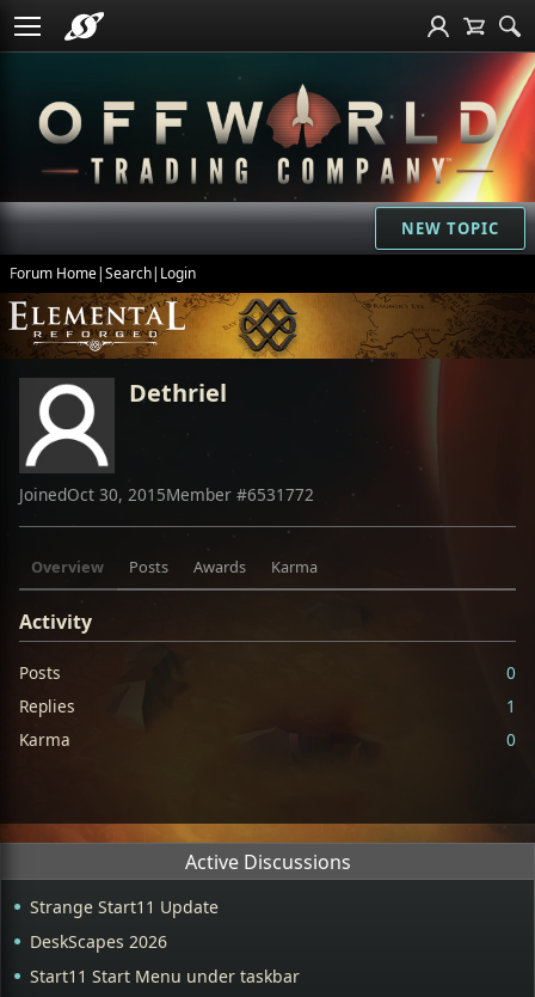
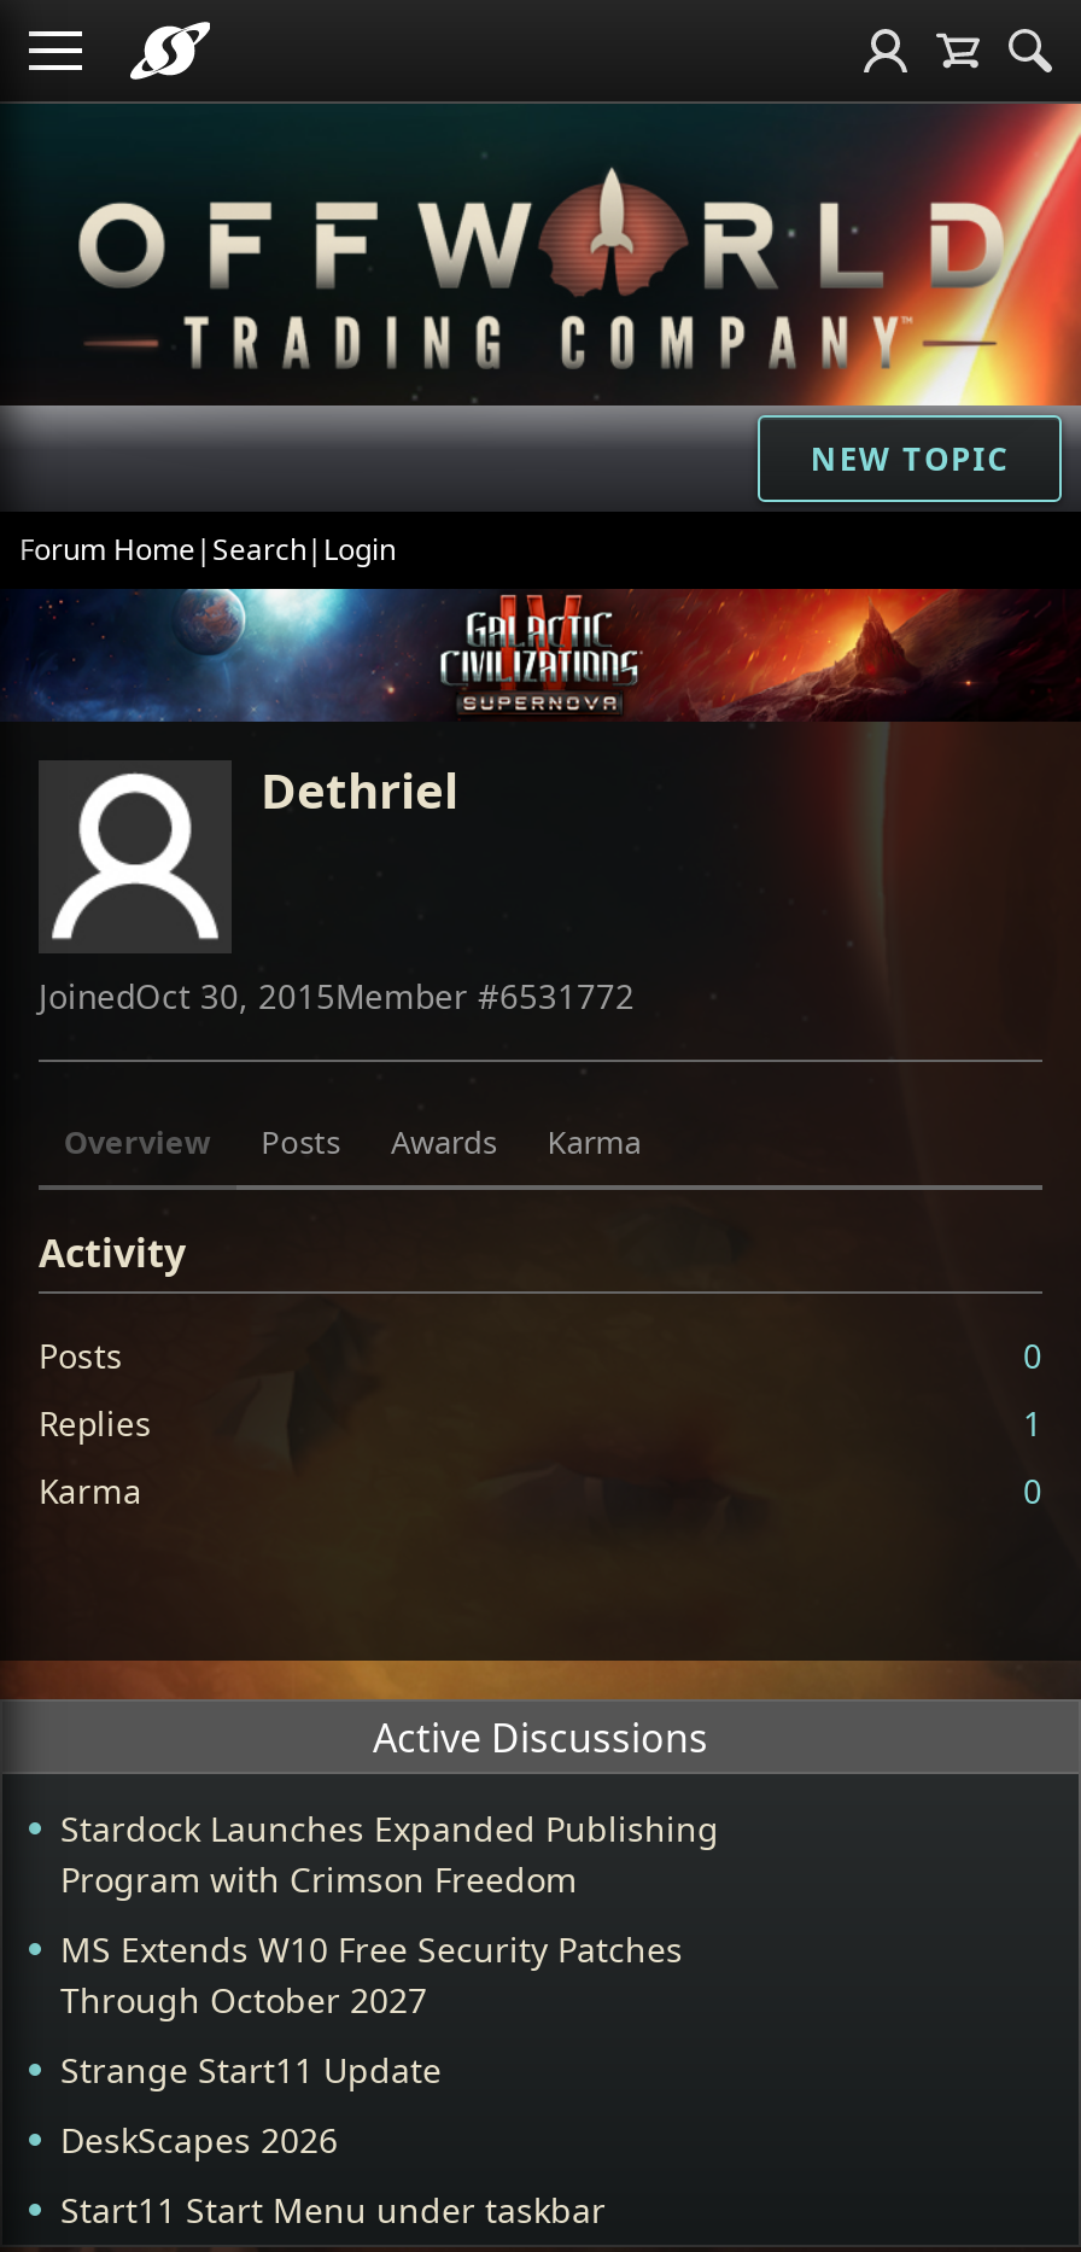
- [image]
+ [image]

+ Stardock Launches Expanded Publishing
+ Program with Crimson Freedom
+ MS Extends W10 Free Security Patches
+ Through October 2027
